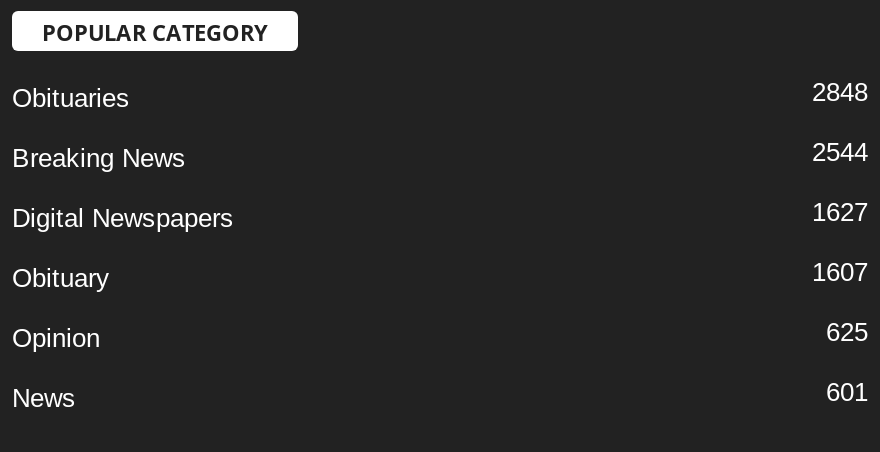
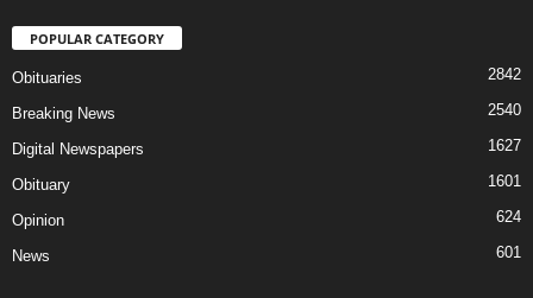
- 2848
+ 2842

- 2544
+ 2540

- 1607
+ 1601

- 625
+ 624
